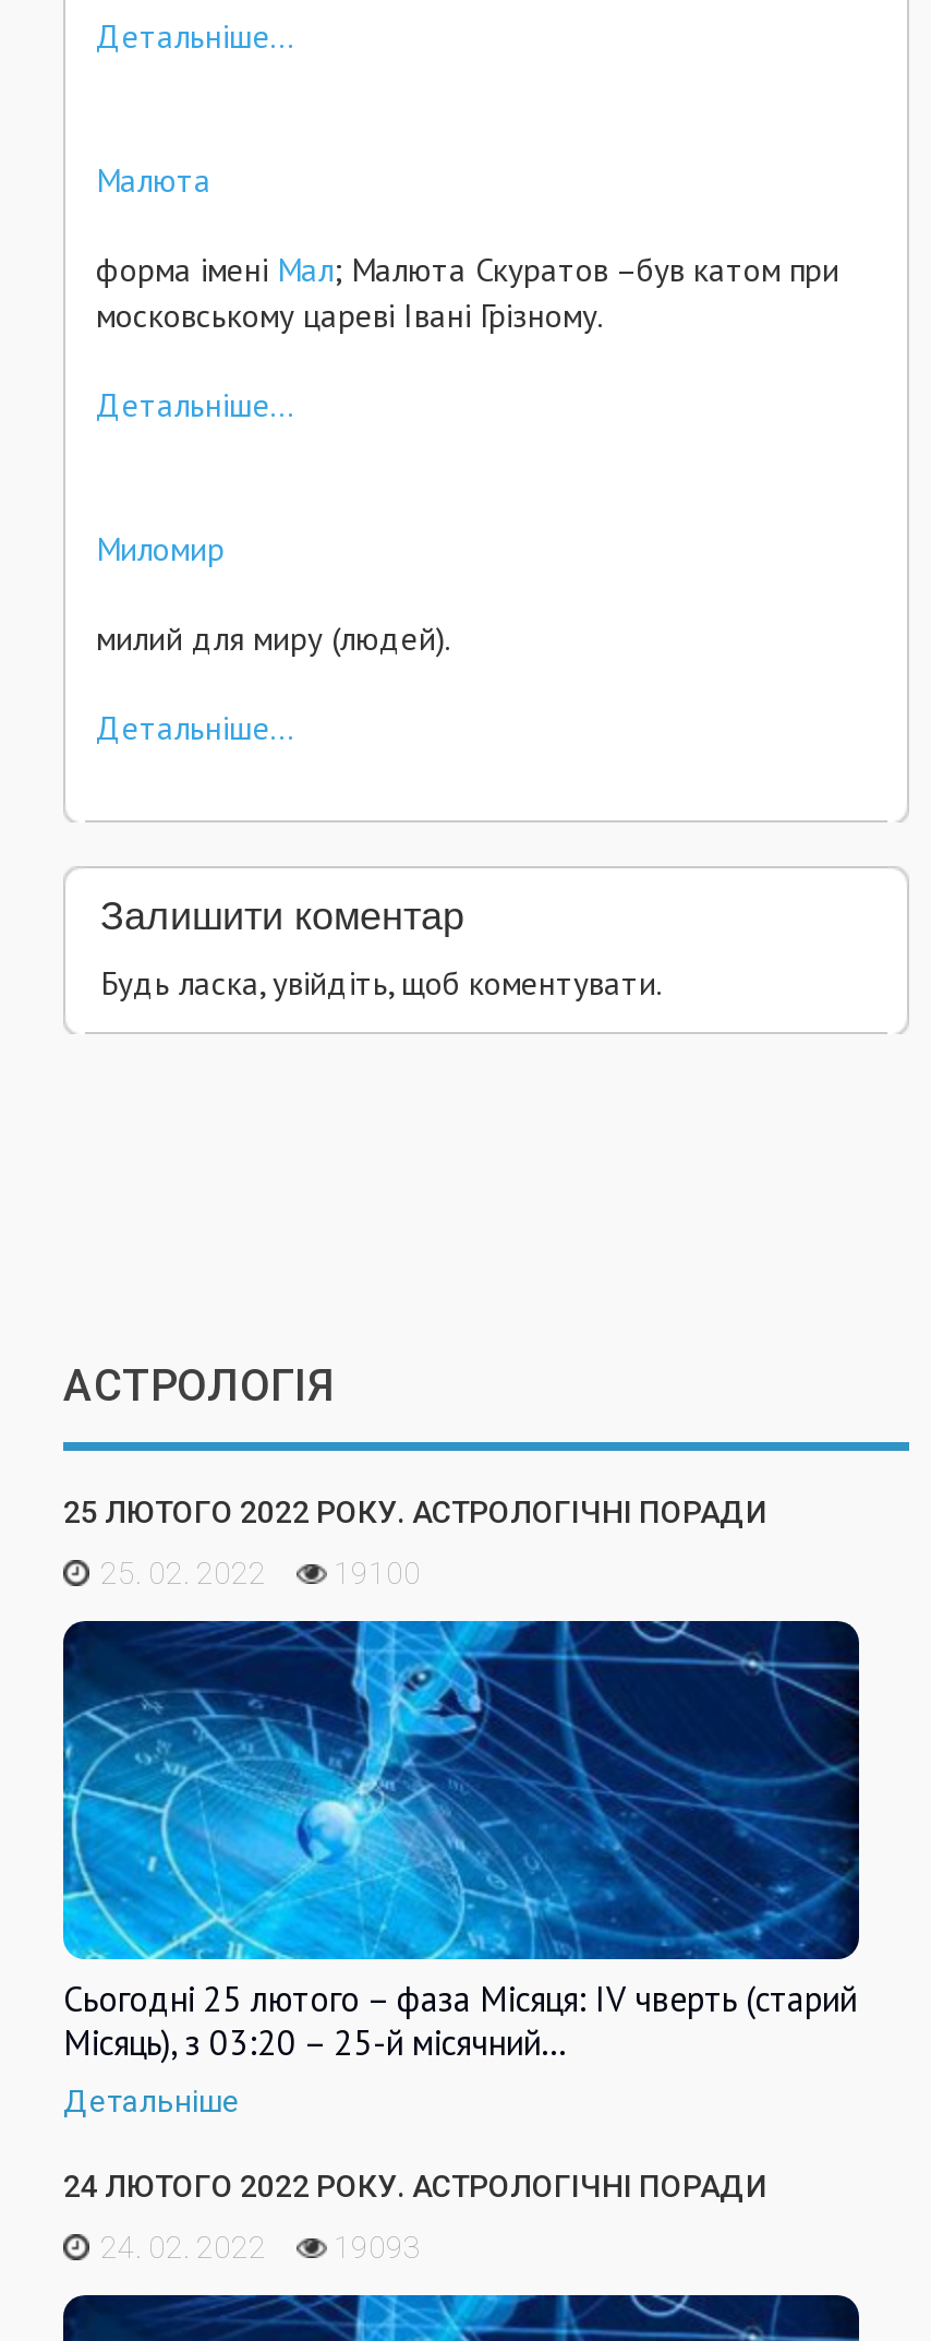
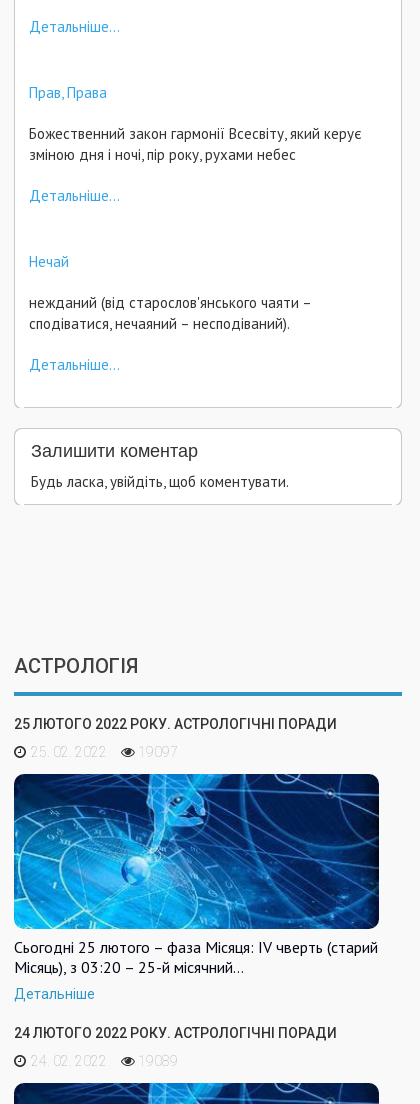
- Малюта
+ Прав, Права

- форма імені Мал; Малюта Скуратов –був катом при
- московському цареві Івані Грізному.
+ Божественний закон гармонії Всесвіту, який керує
+ зміною дня і ночі, пір року, рухами небес

- Миломир
+ Нечай

- милий для миру (людей).
+ нежданий (від старослов'янського чаяти –
+ сподіватися, нечаяний – несподіваний).

- 25. 02. 2022 19100
+ 25. 02. 2022 19097

- 24. 02. 2022 19093
+ 24. 02. 2022 19089
